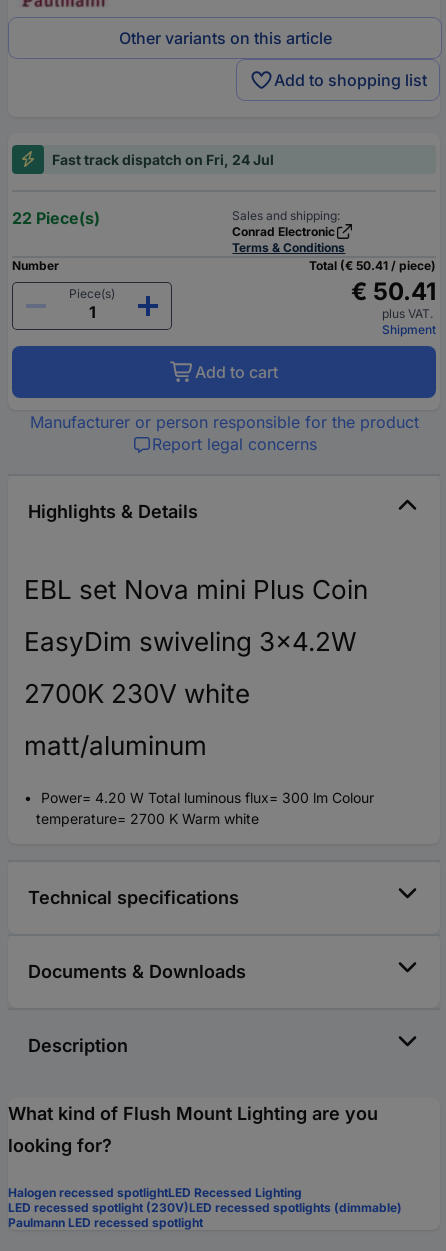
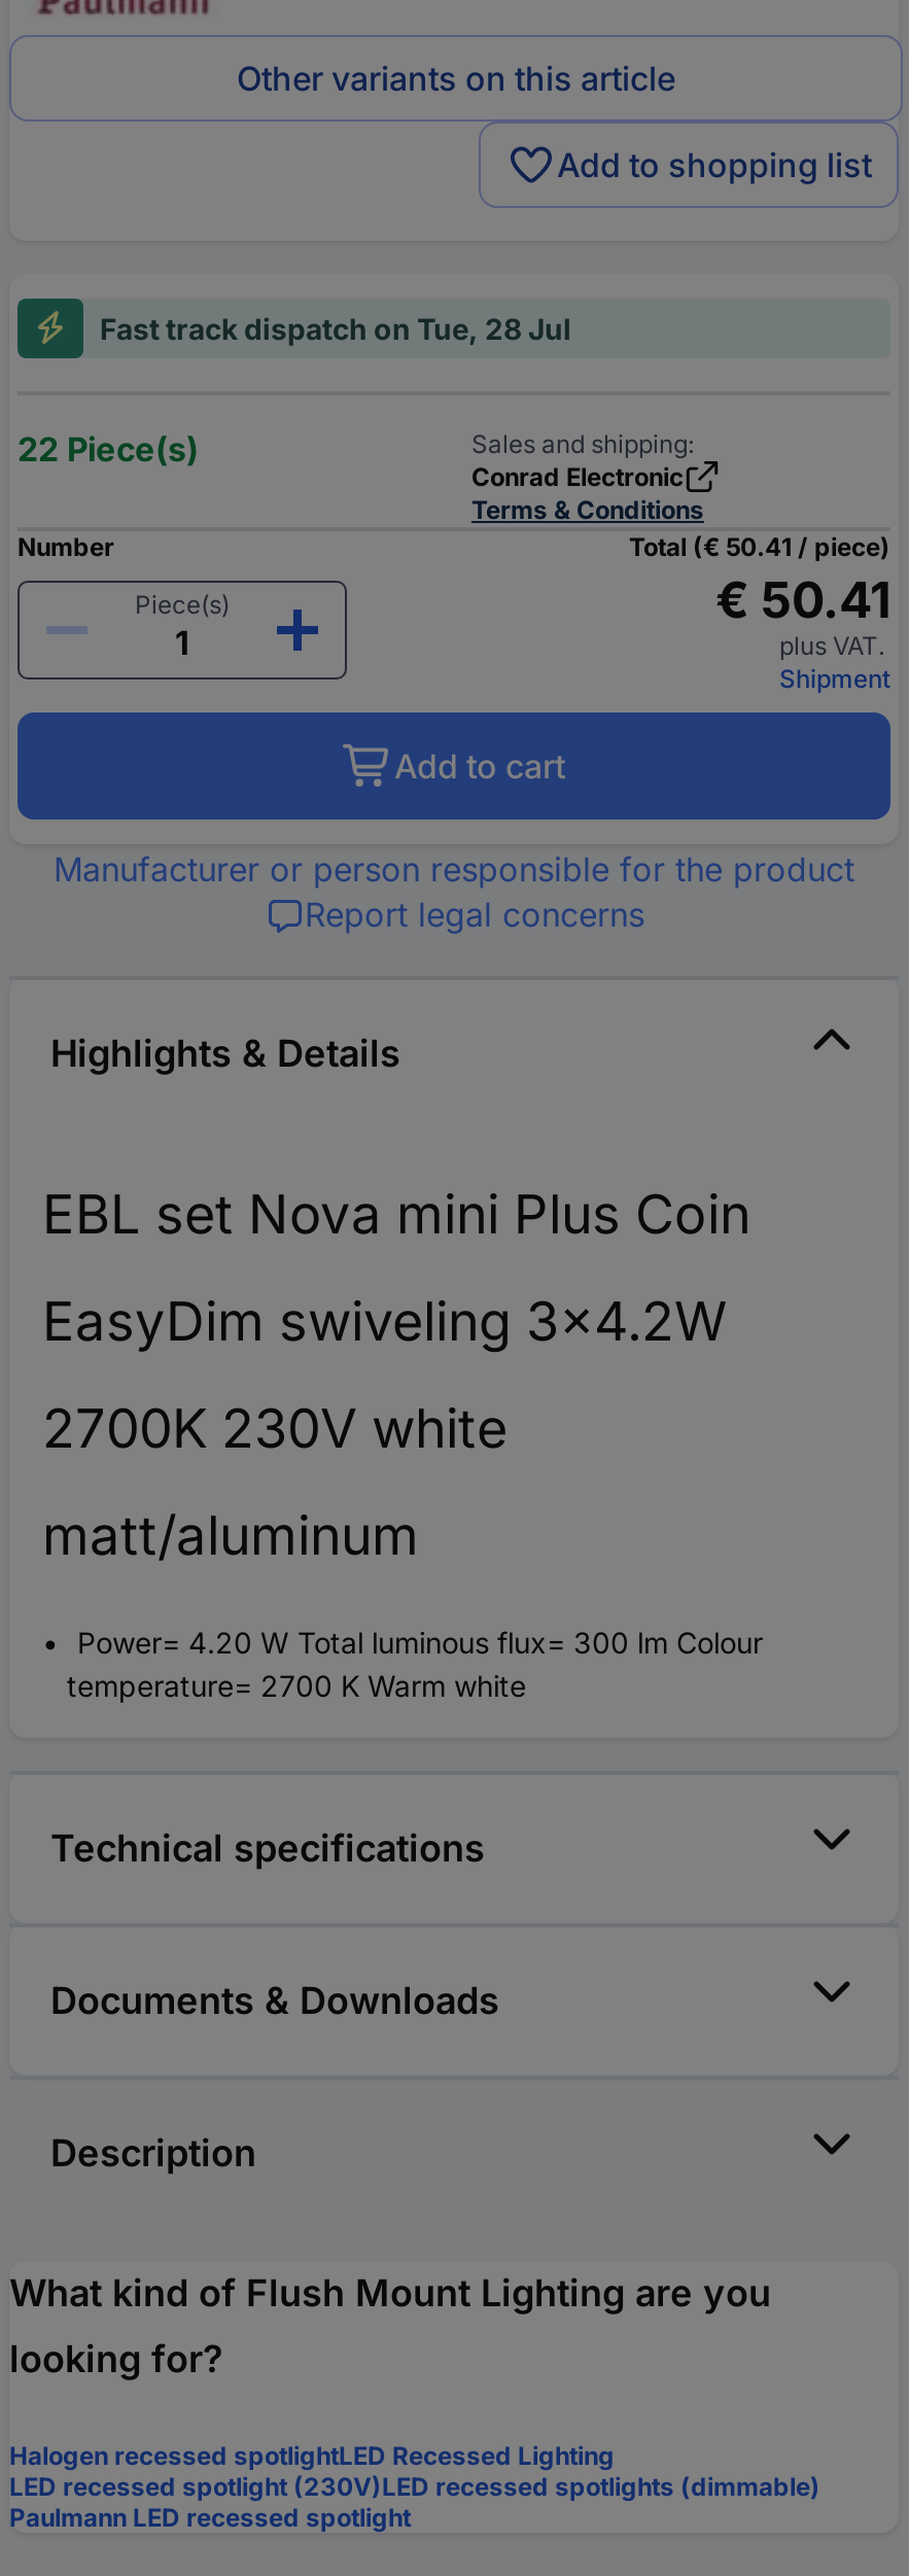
- Fast track dispatch on Fri, 24 Jul
+ Fast track dispatch on Tue, 28 Jul
